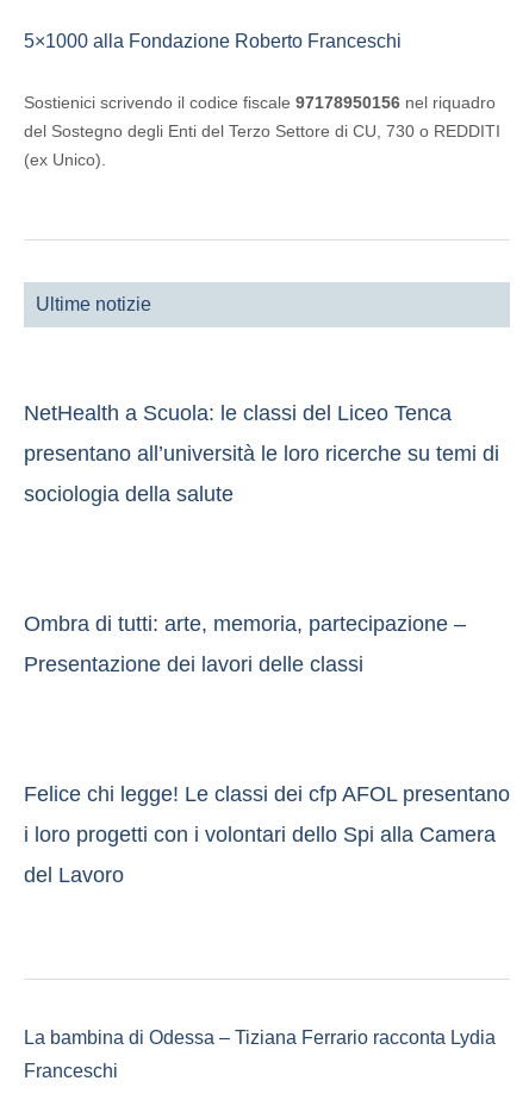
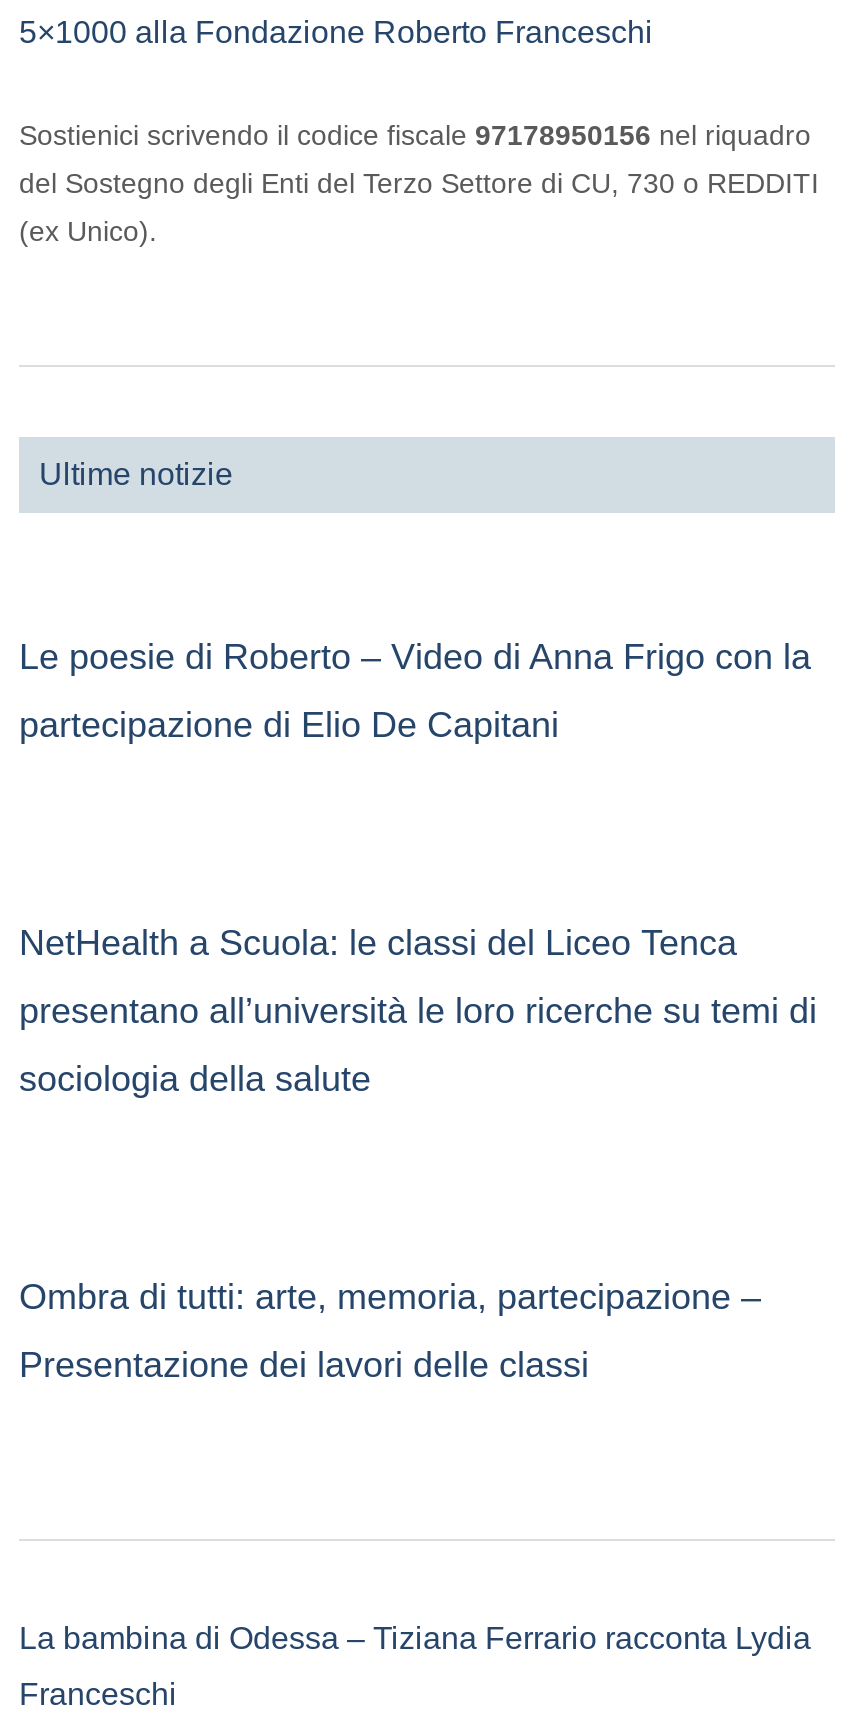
+ Le poesie di Roberto – Video di Anna Frigo con la
+ partecipazione di Elio De Capitani

moved down: NetHealth a Scuola: le classi del Liceo Tenca | presentano all’università le loro ricerche su temi di | sociologia della salute | Ombra di tutti: arte, memoria, partecipazione – | Presentazione dei lavori delle classi

- Felice chi legge! Le classi dei cfp AFOL presentano
- i loro progetti con i volontari dello Spi alla Camera
- del Lavoro
